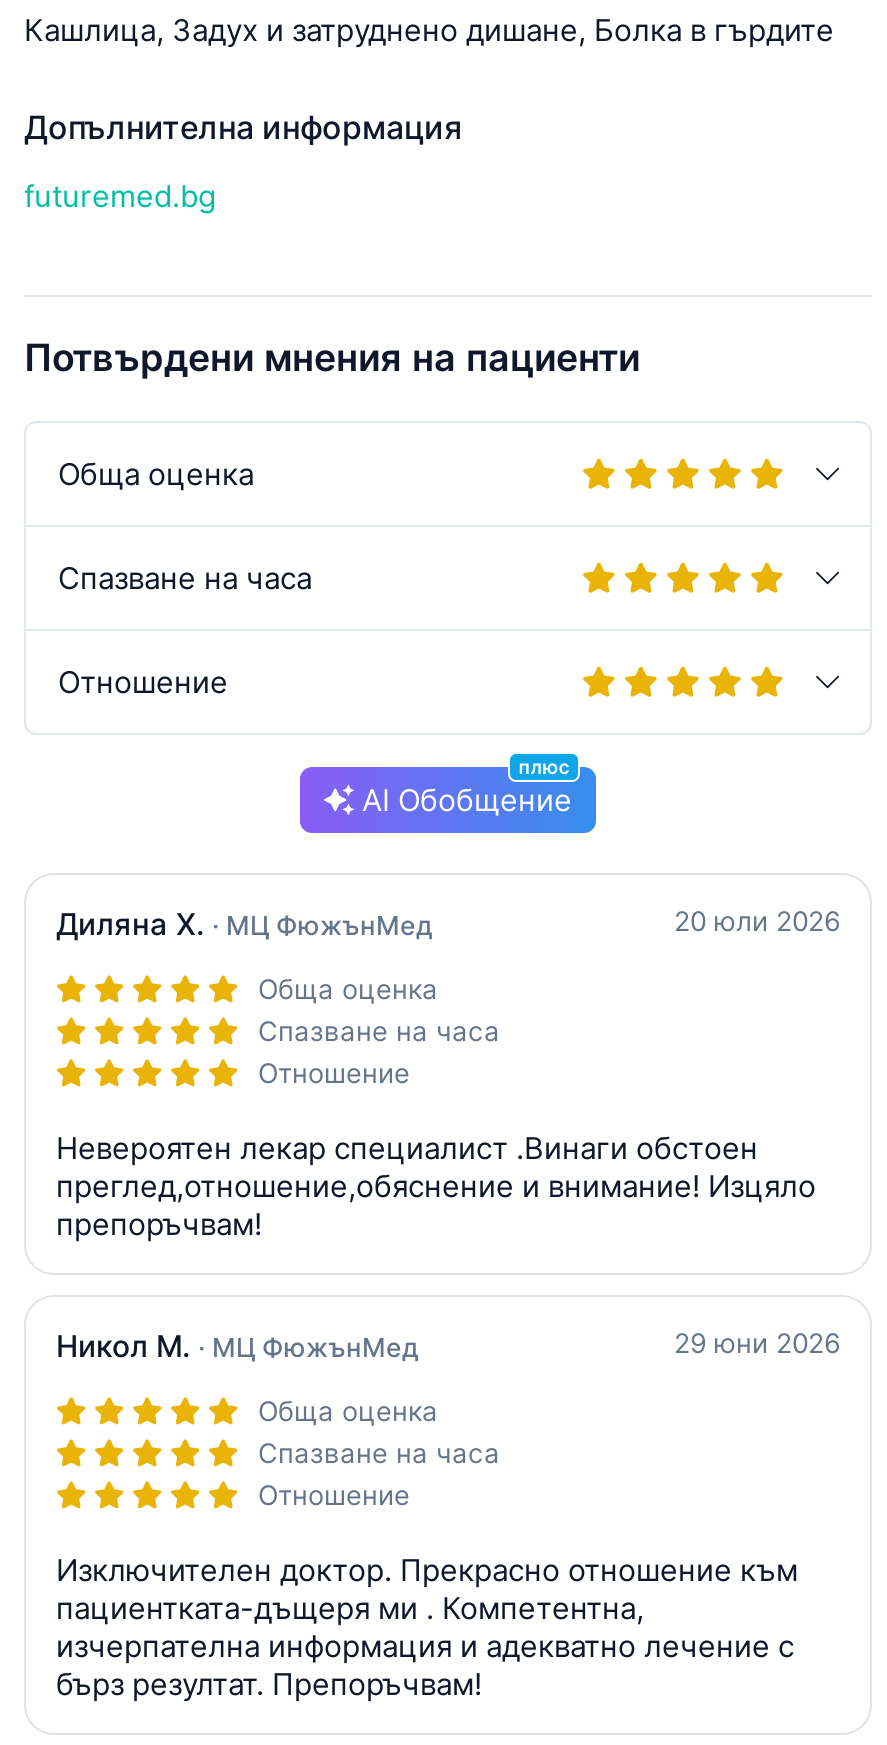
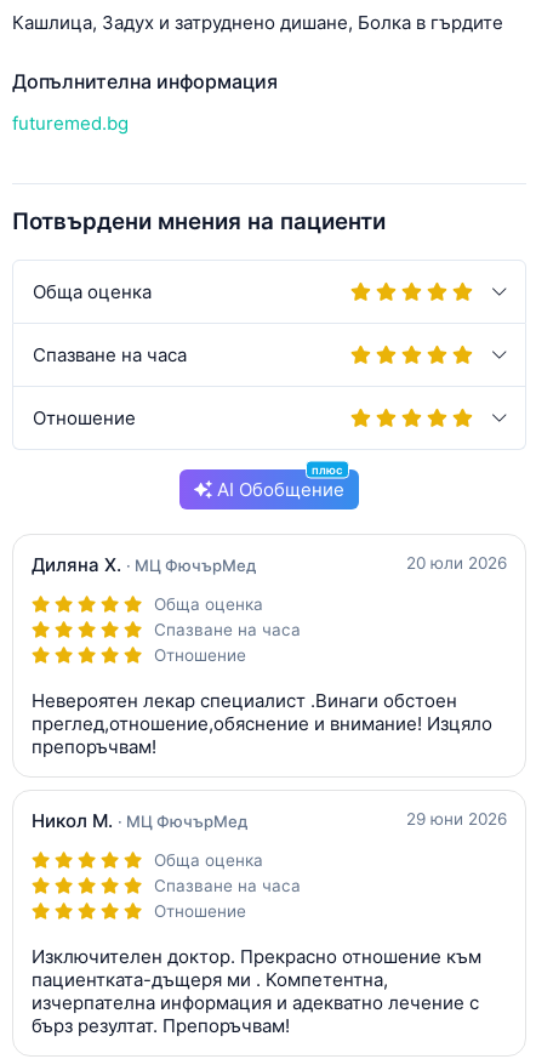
- Диляна Х. · МЦ ФюжънМед
+ Диляна Х. · МЦ ФючърМед

- Никол М. · МЦ ФюжънМед
+ Никол М. · МЦ ФючърМед
